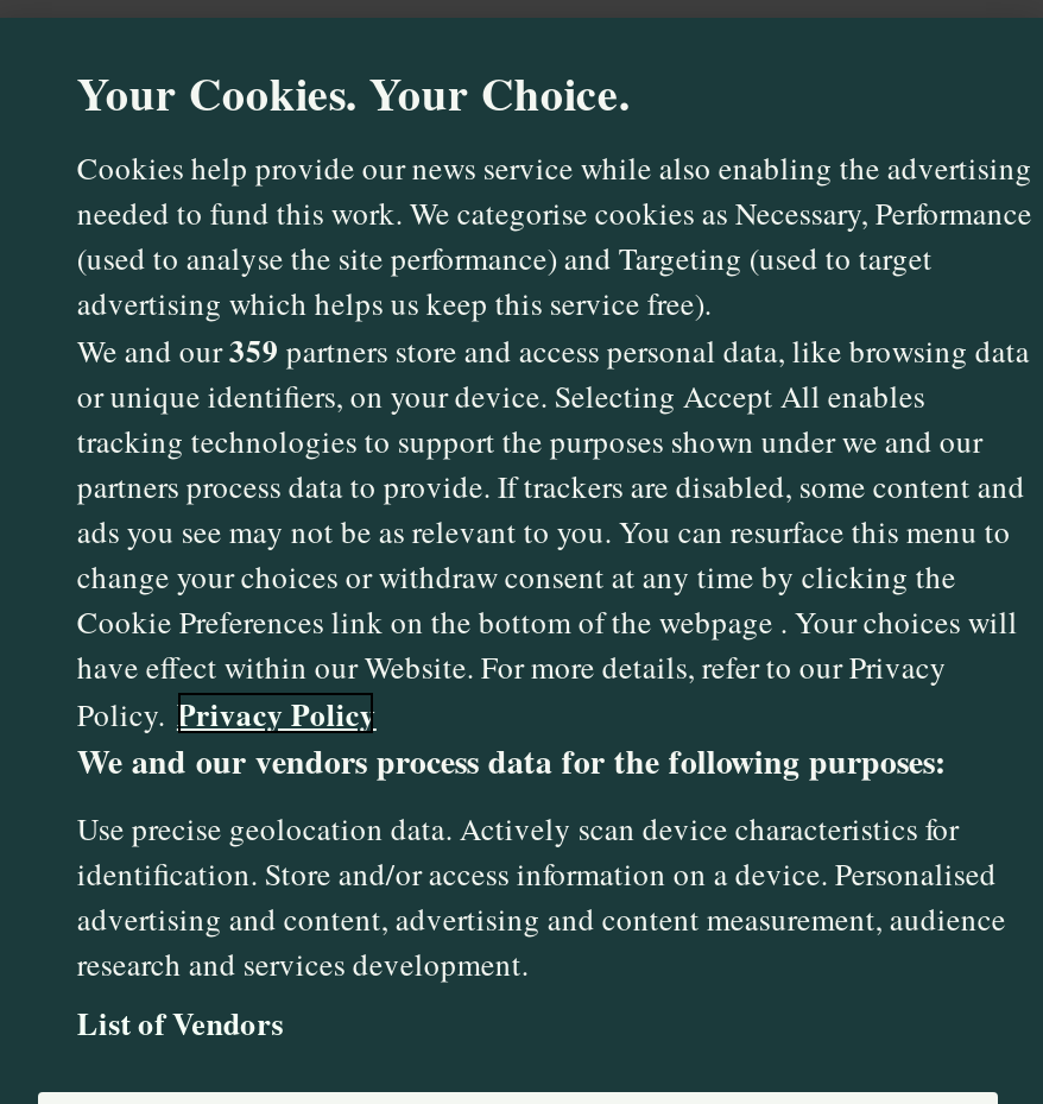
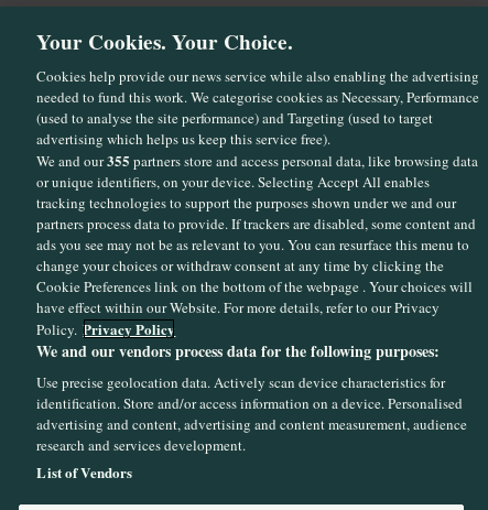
- We and our359 partners store and access personal data, like browsing data
+ We and our355 partners store and access personal data, like browsing data
